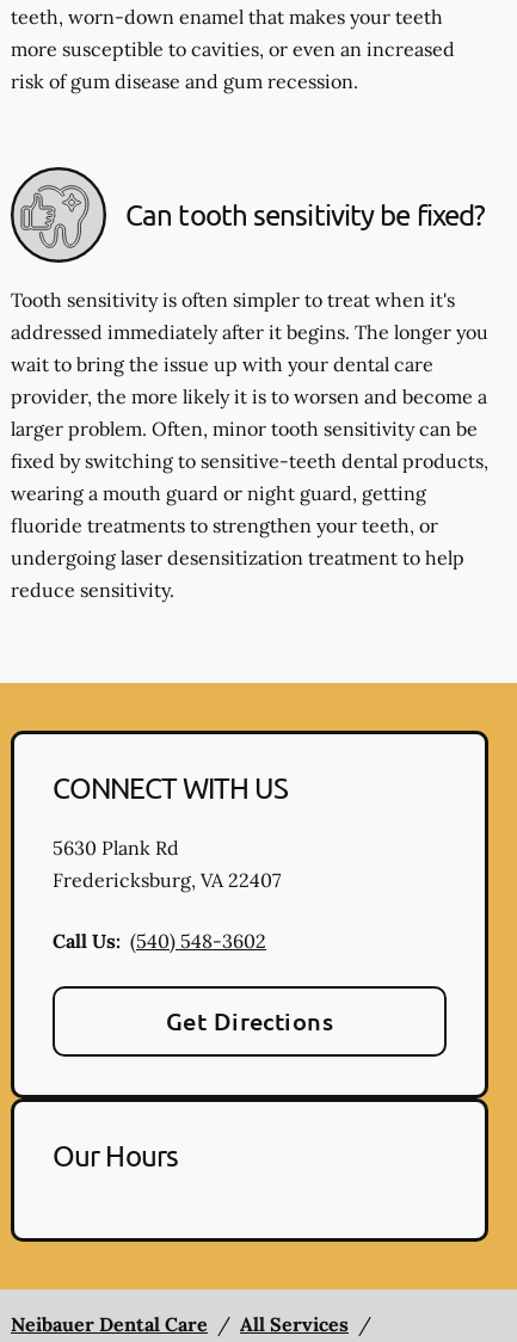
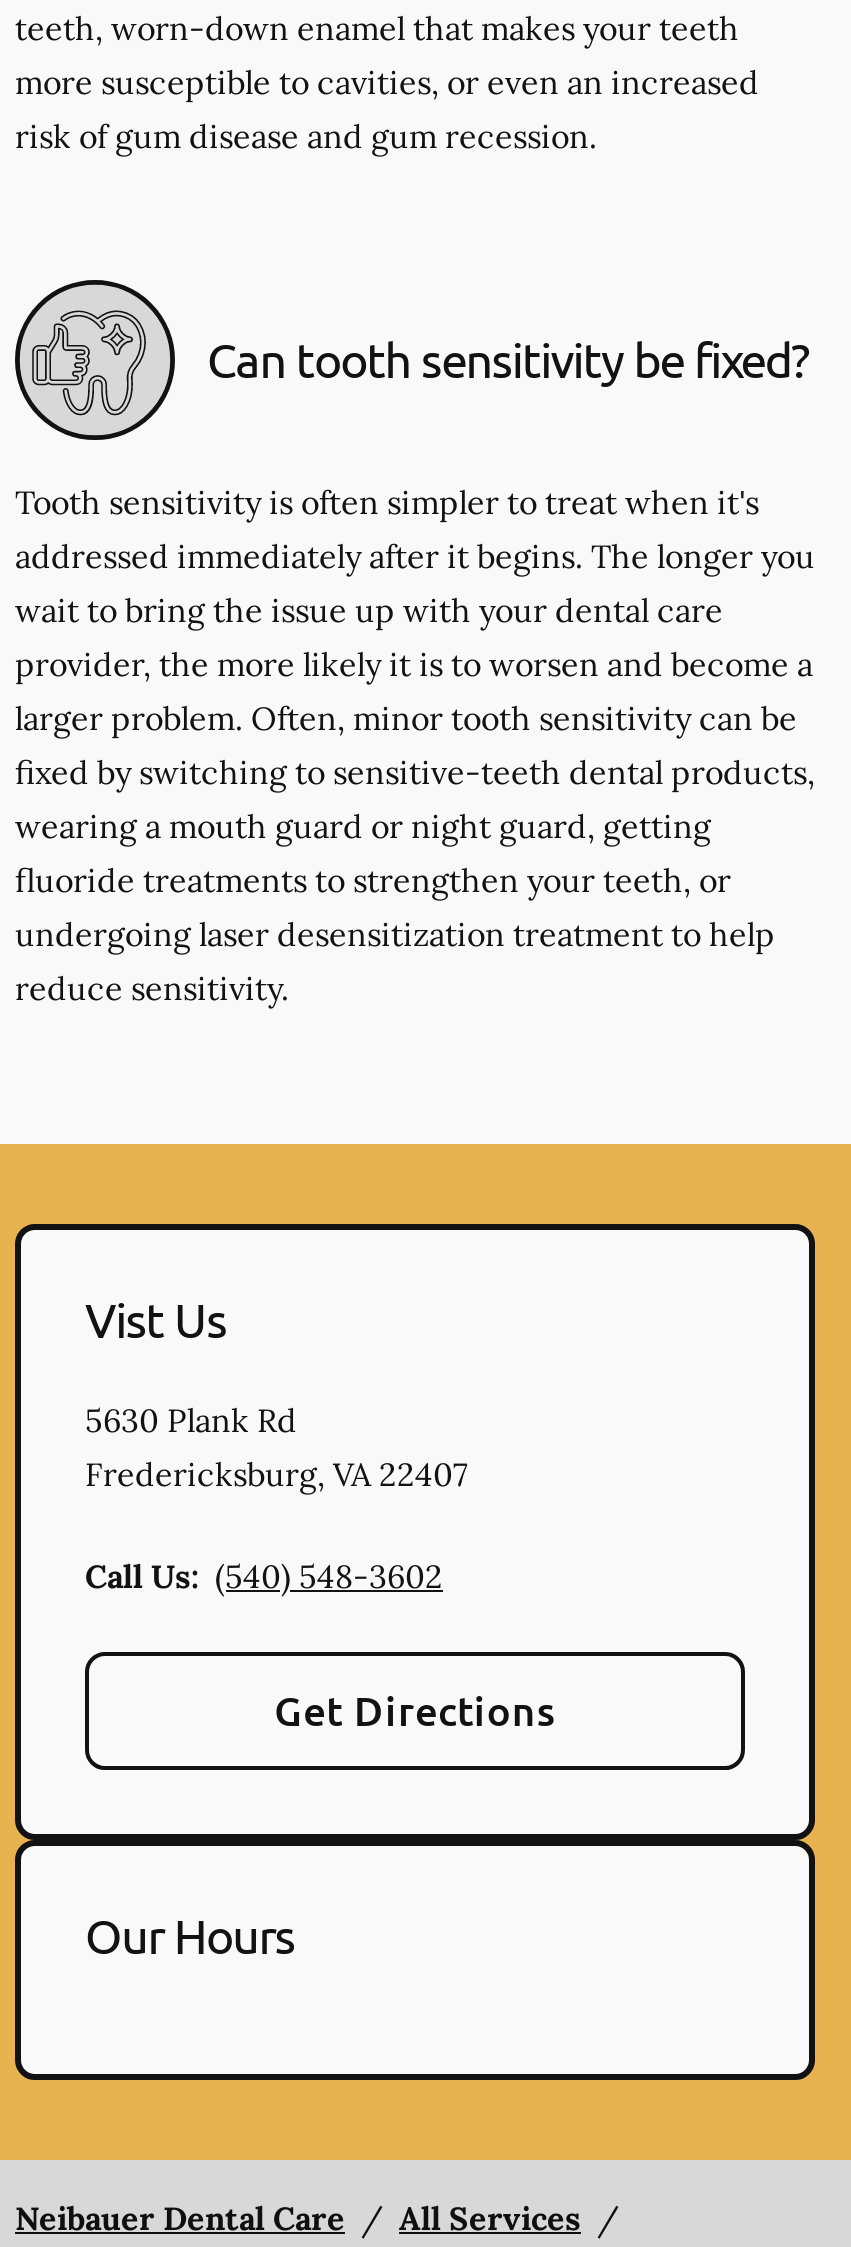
- CONNECT WITH US
+ Vist Us
